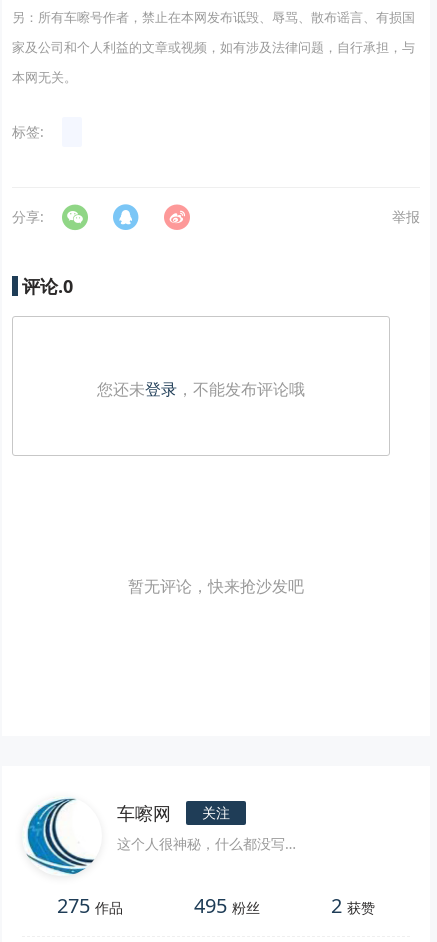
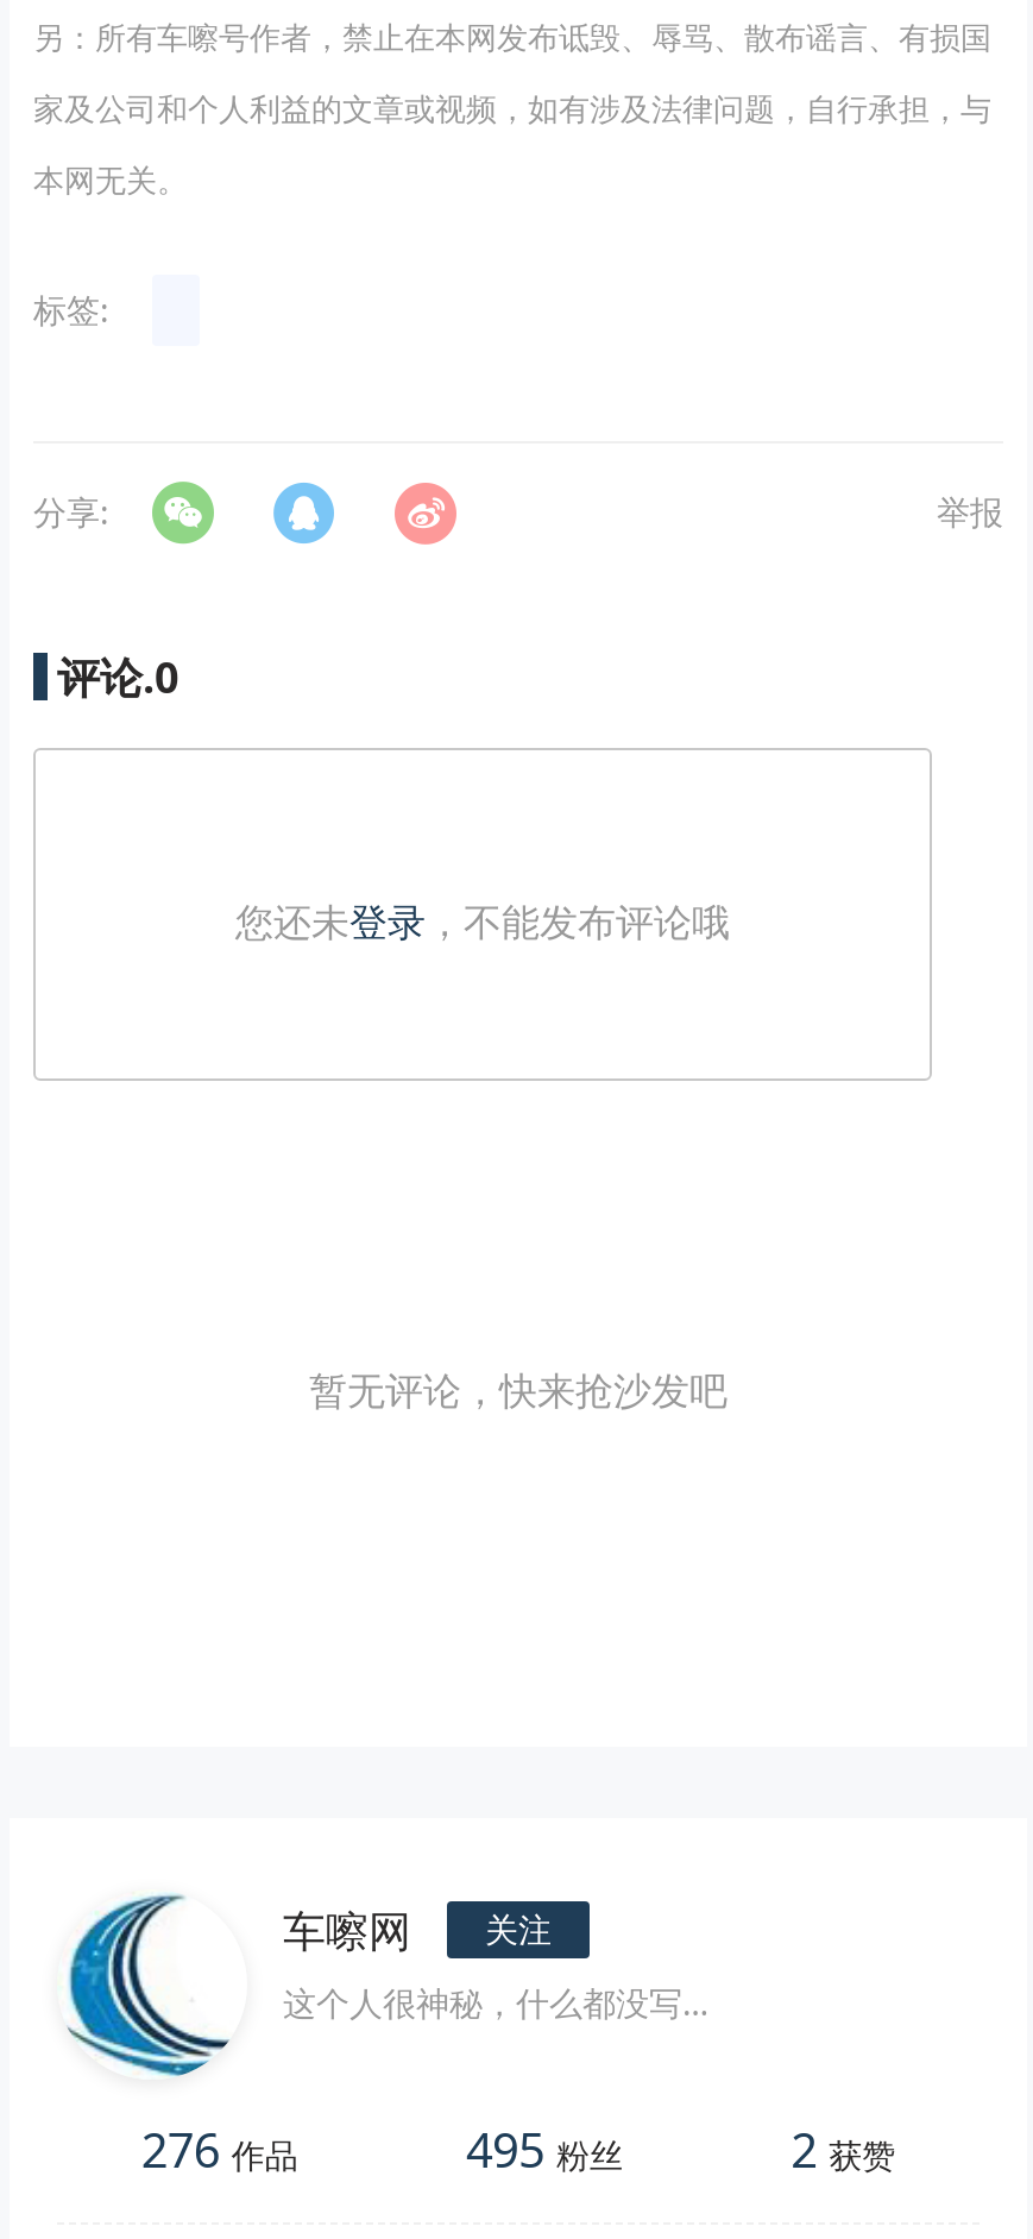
- 275 作品
+ 276 作品
